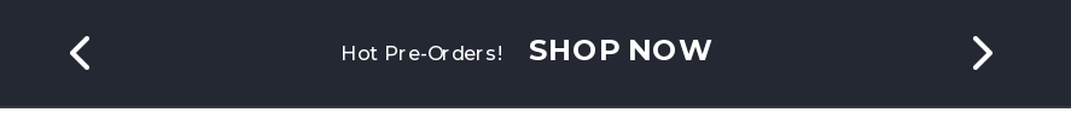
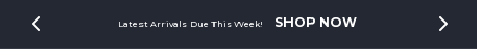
- Hot Pre-Orders!
+ Latest Arrivals Due This Week!
